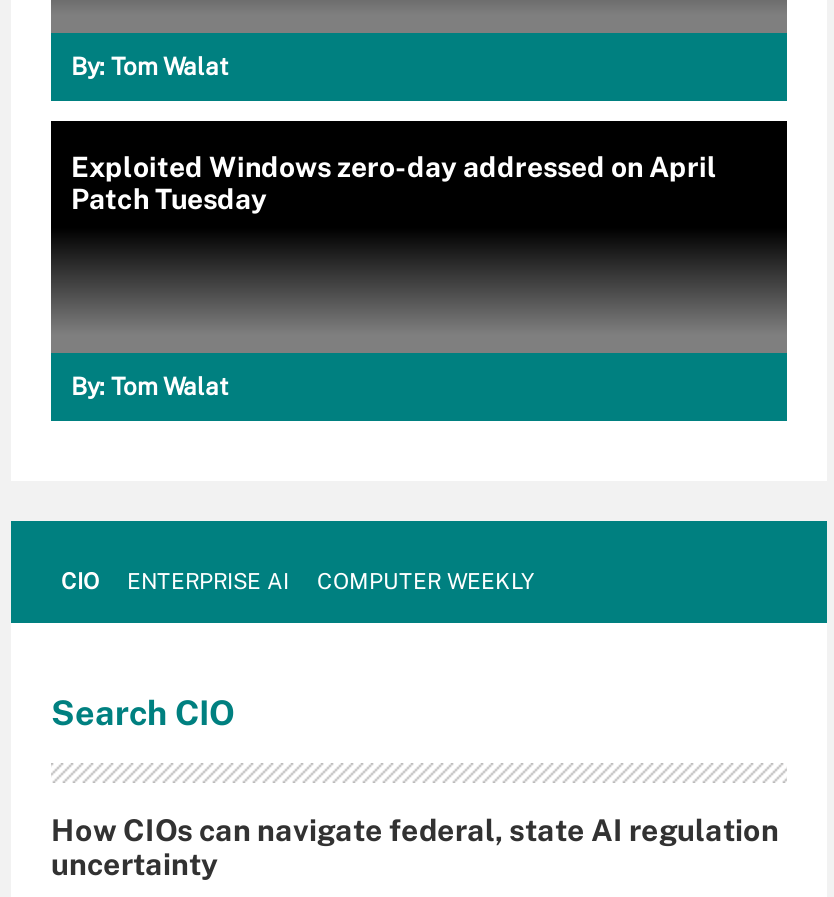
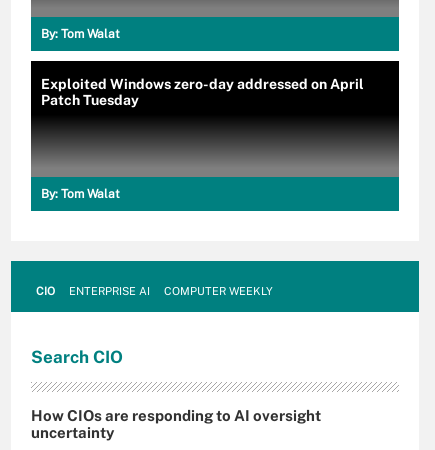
- How CIOs can navigate federal, state AI regulation
+ How CIOs are responding to AI oversight
